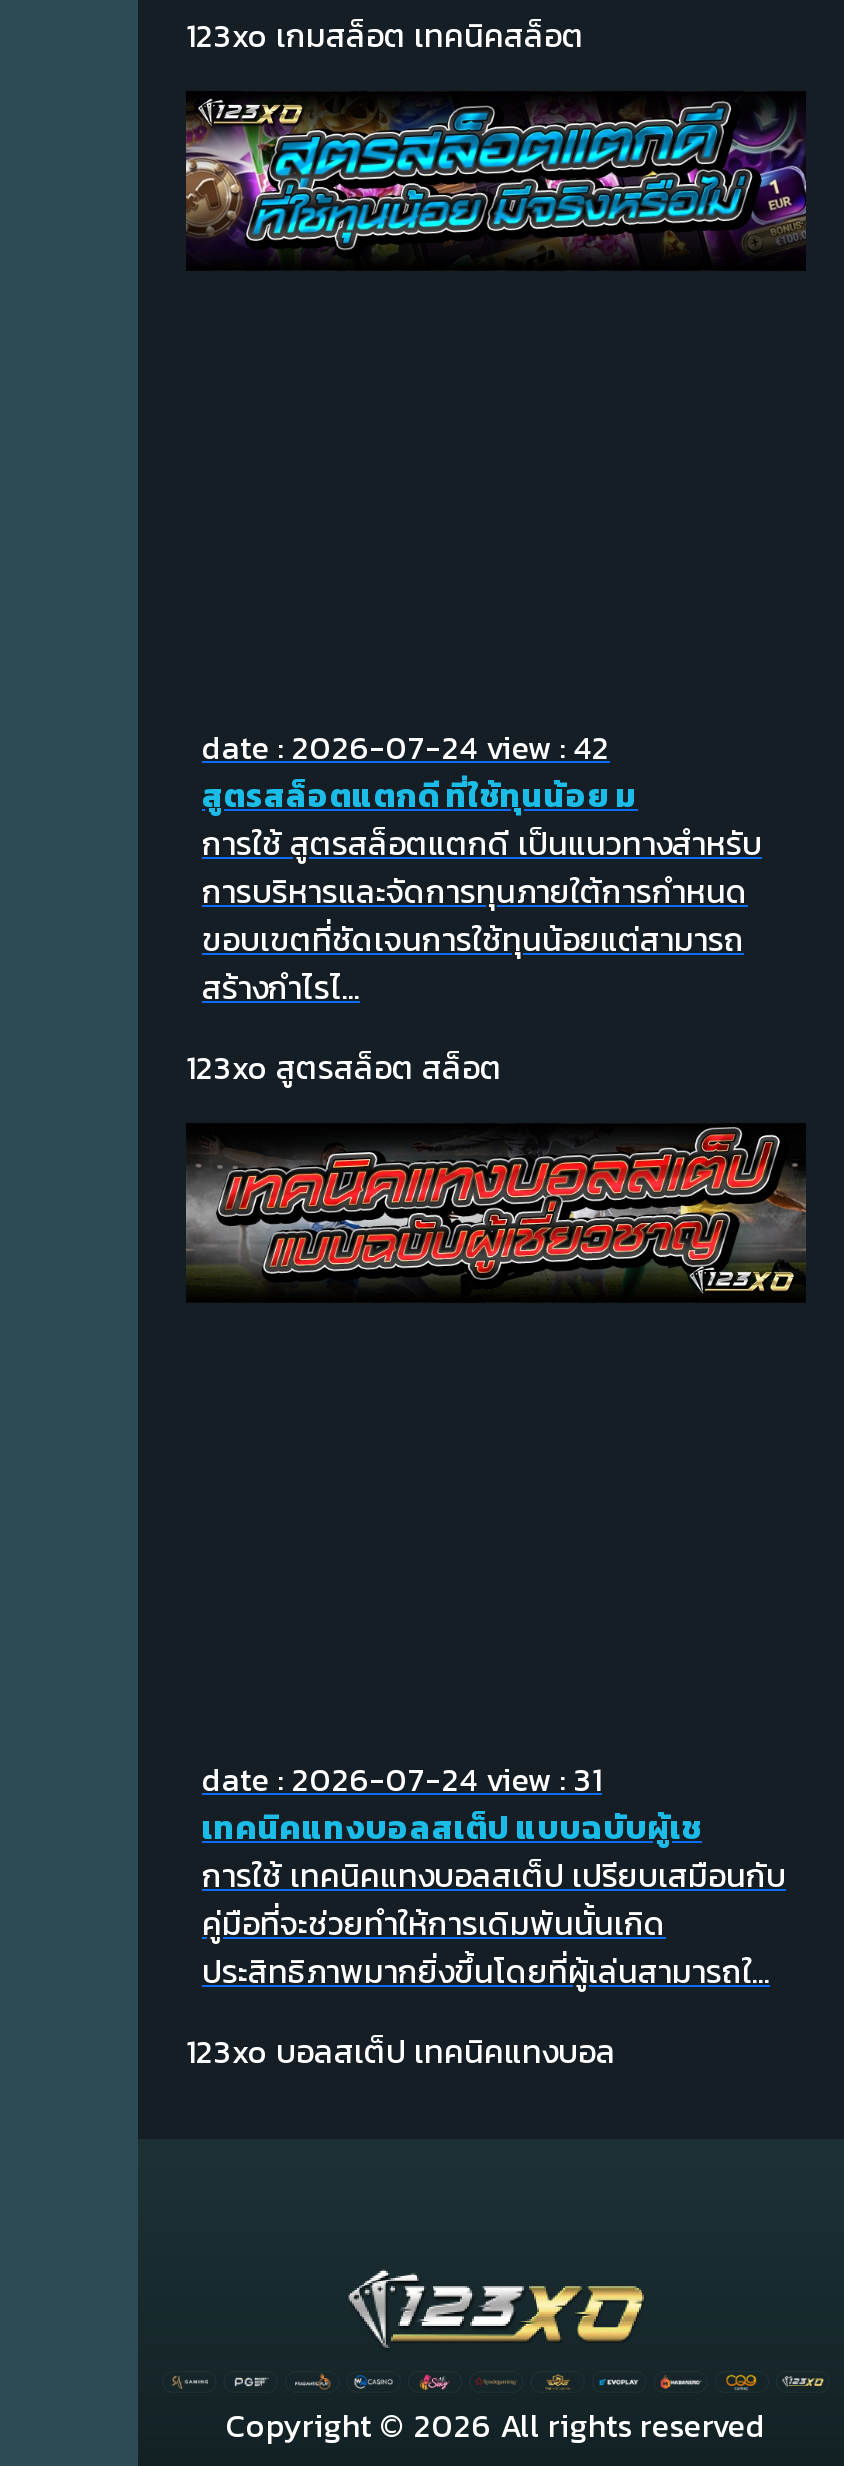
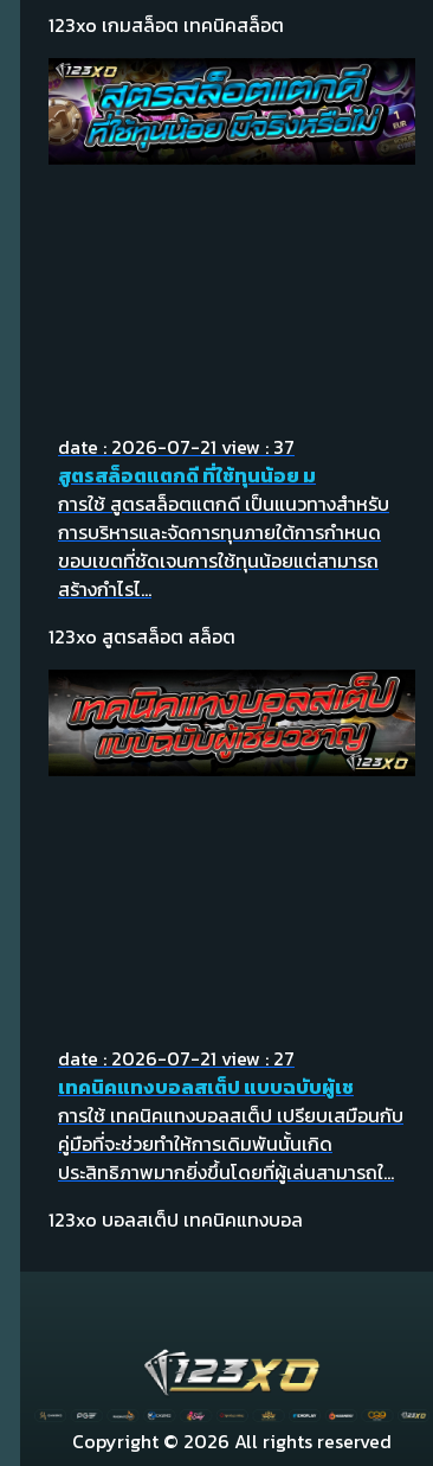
- date : 2026-07-24 view : 42
+ date : 2026-07-21 view : 37

- date : 2026-07-24 view : 31
+ date : 2026-07-21 view : 27
